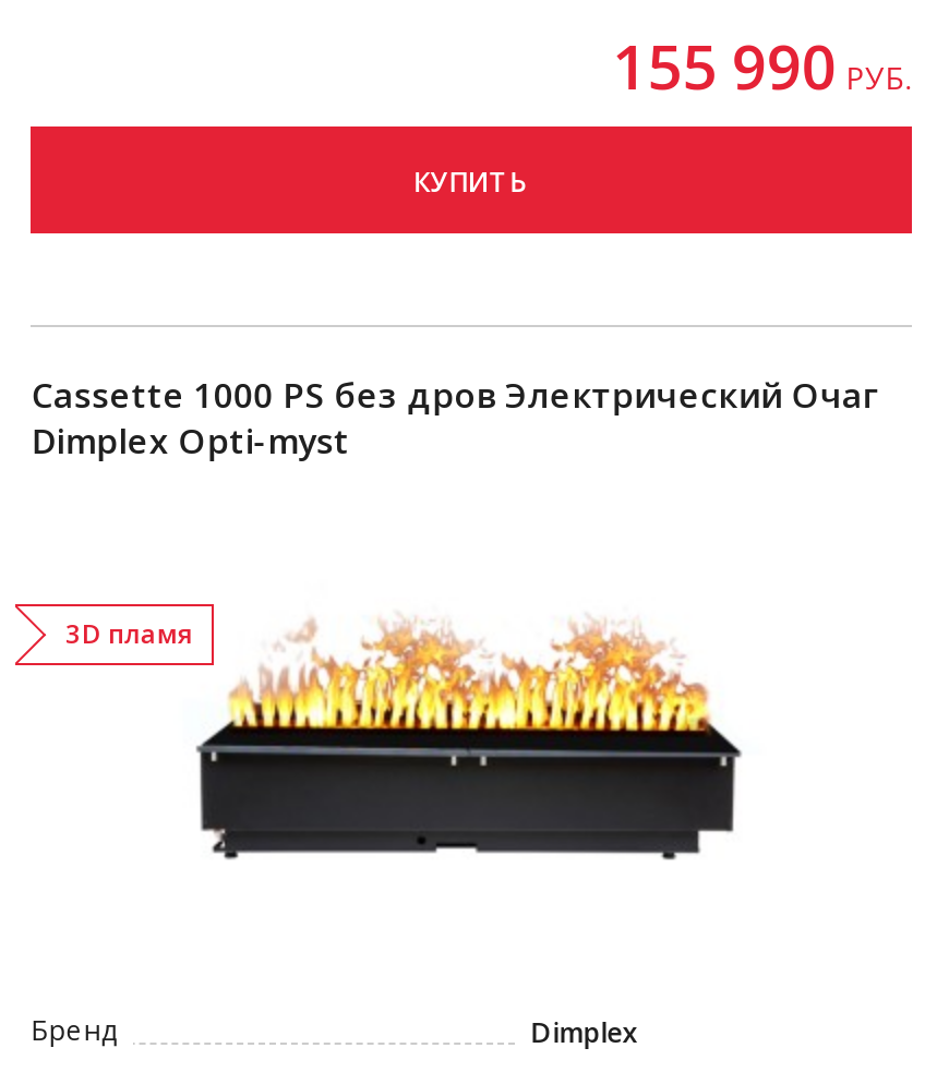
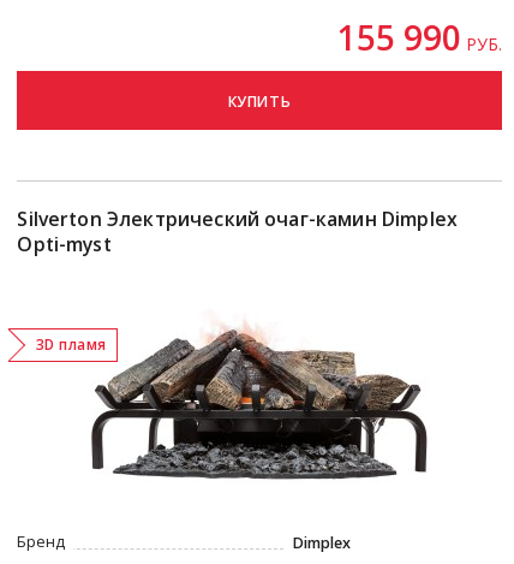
- Cassette 1000 PS без дров Электрический Очаг
- Dimplex Opti-myst
+ Silverton Электрический очаг-камин Dimplex
+ Opti-myst

- [image]
+ [image]
